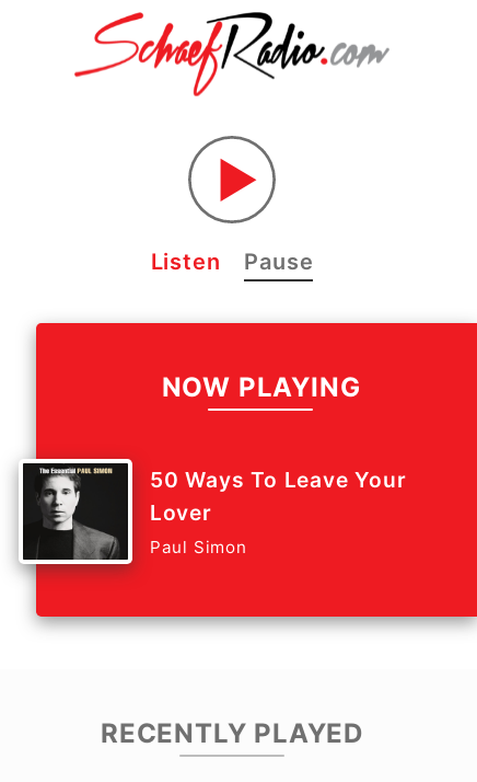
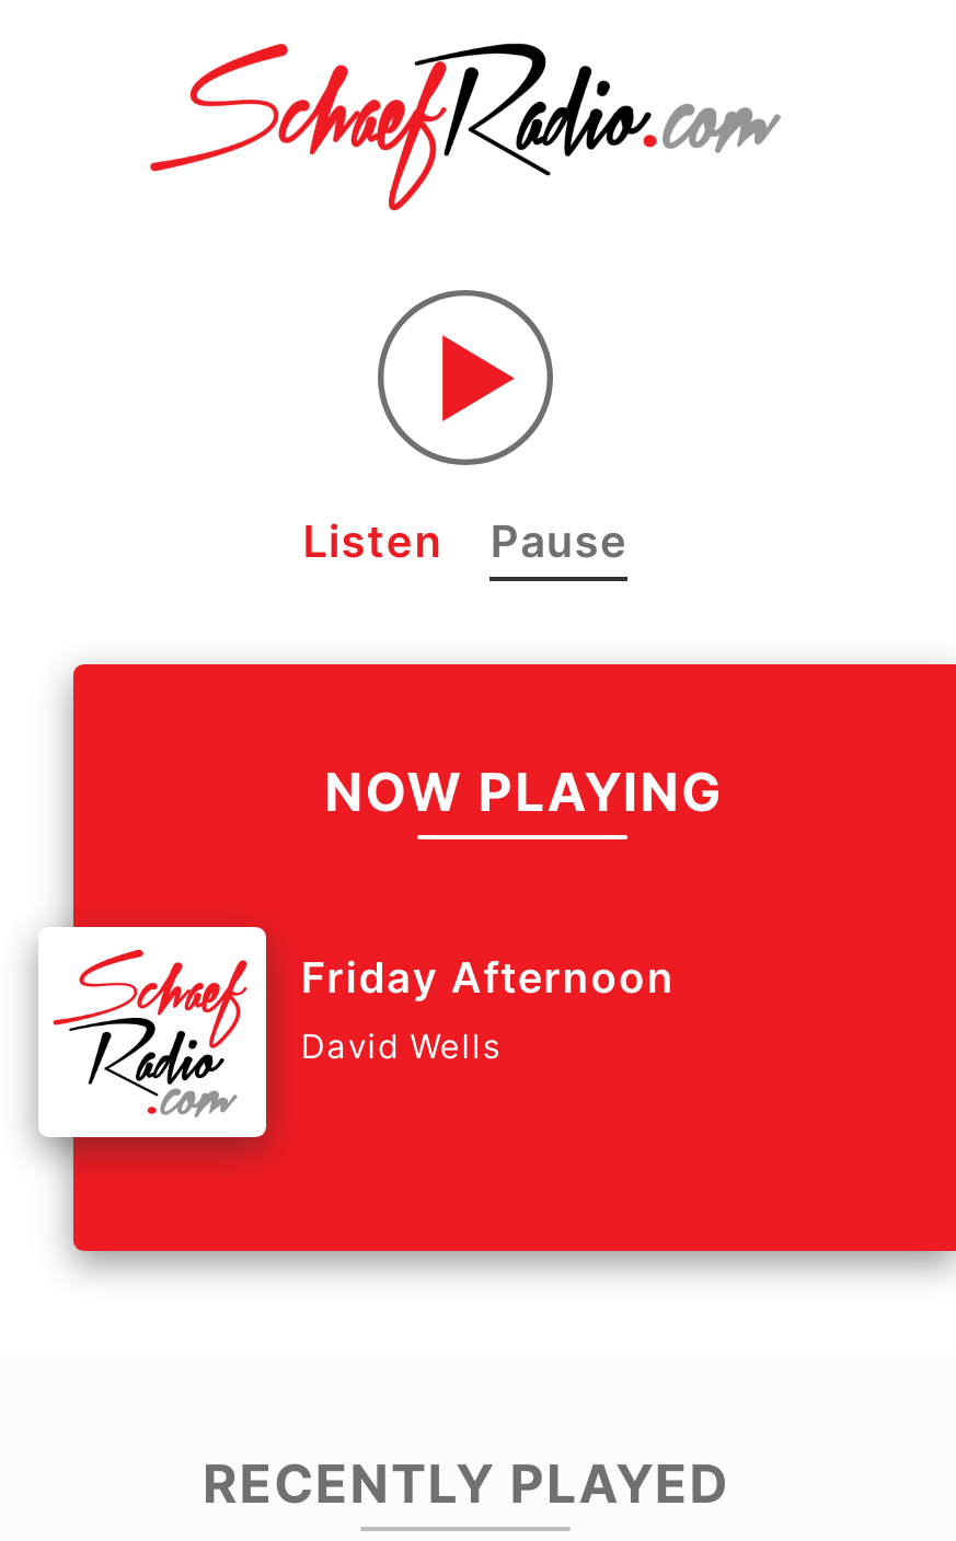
- [image]
- 50 Ways To Leave Your
- Lover
- Paul Simon
+ [image]
+ Friday Afternoon
+ David Wells
